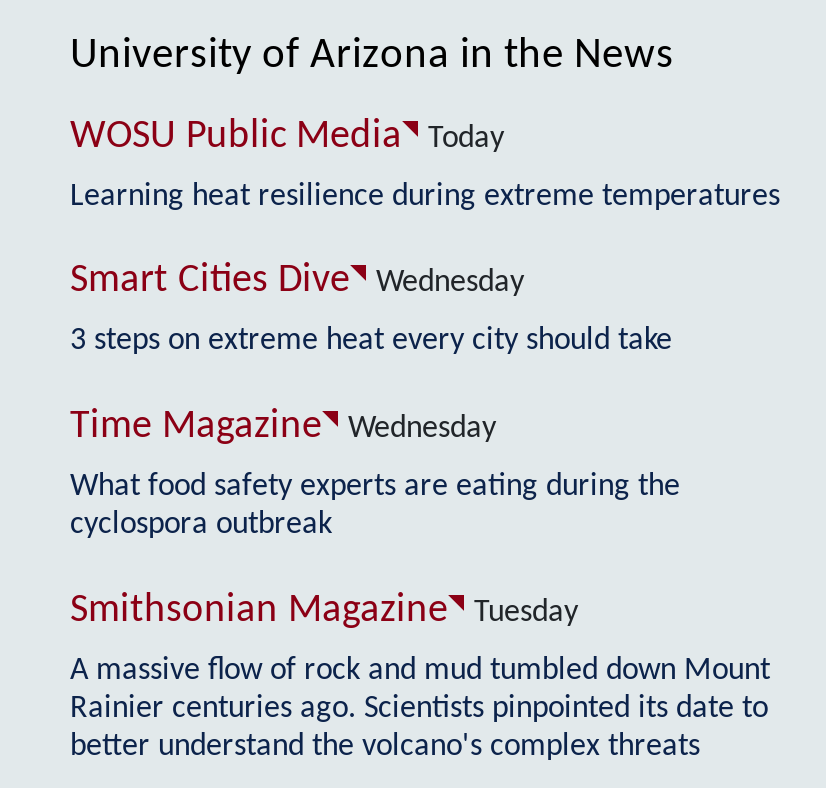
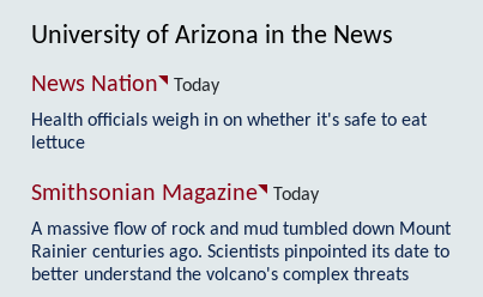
- WOSU Public Media
+ News Nation

- Learning heat resilience during extreme temperatures
- Smart Cities Dive
- Wednesday
- 3 steps on extreme heat every city should take
- Time Magazine
- Wednesday
- What food safety experts are eating during the
- cyclospora outbreak
+ Health officials weigh in on whether it's safe to eat
+ lettuce

- Tuesday
+ Today
